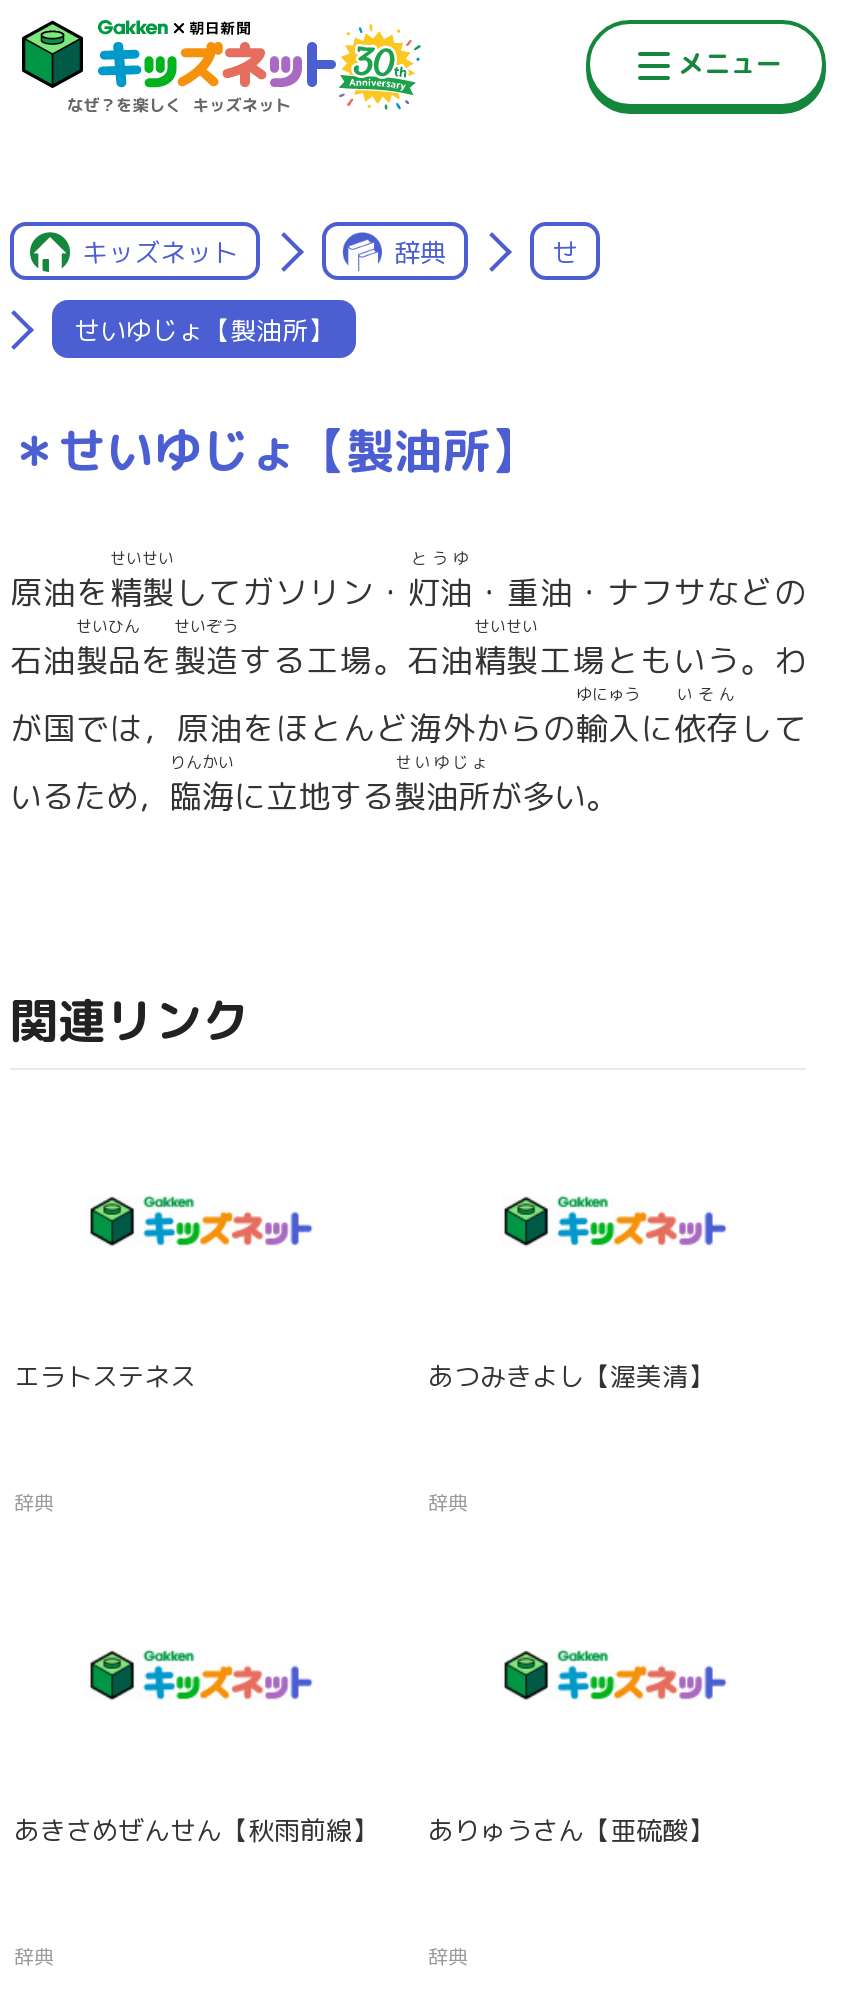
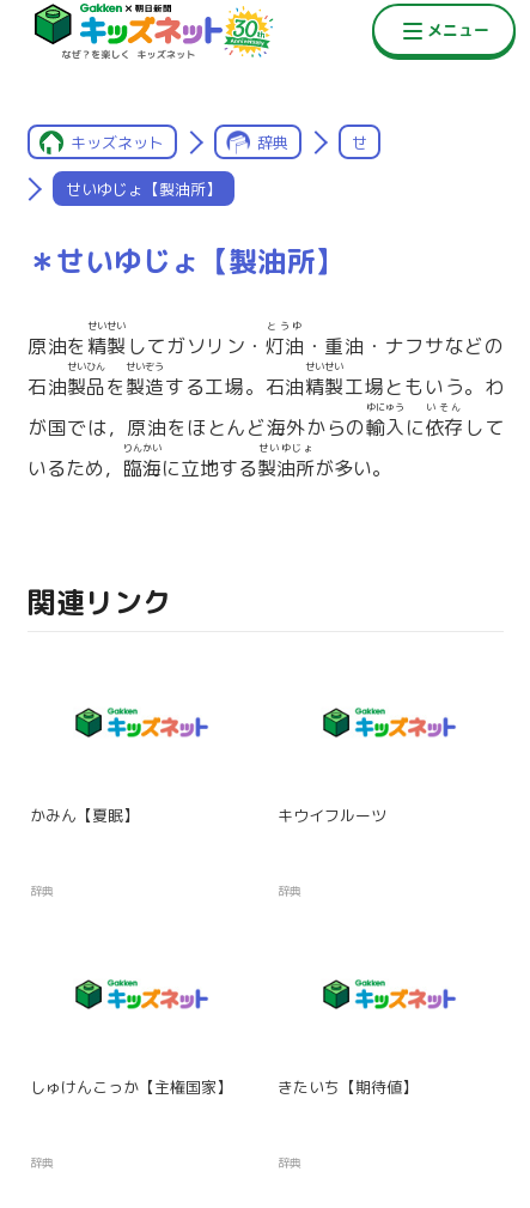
- エラトステネス
+ かみん【夏眠】

- あつみきよし【渥美清】
+ キウイフルーツ

- あきさめぜんせん【秋雨前線】
+ しゅけんこっか【主権国家】

- ありゅうさん【亜硫酸】
+ きたいち【期待値】
